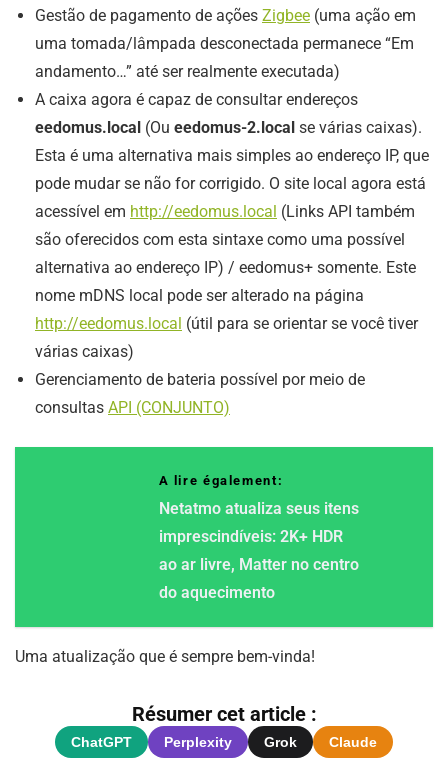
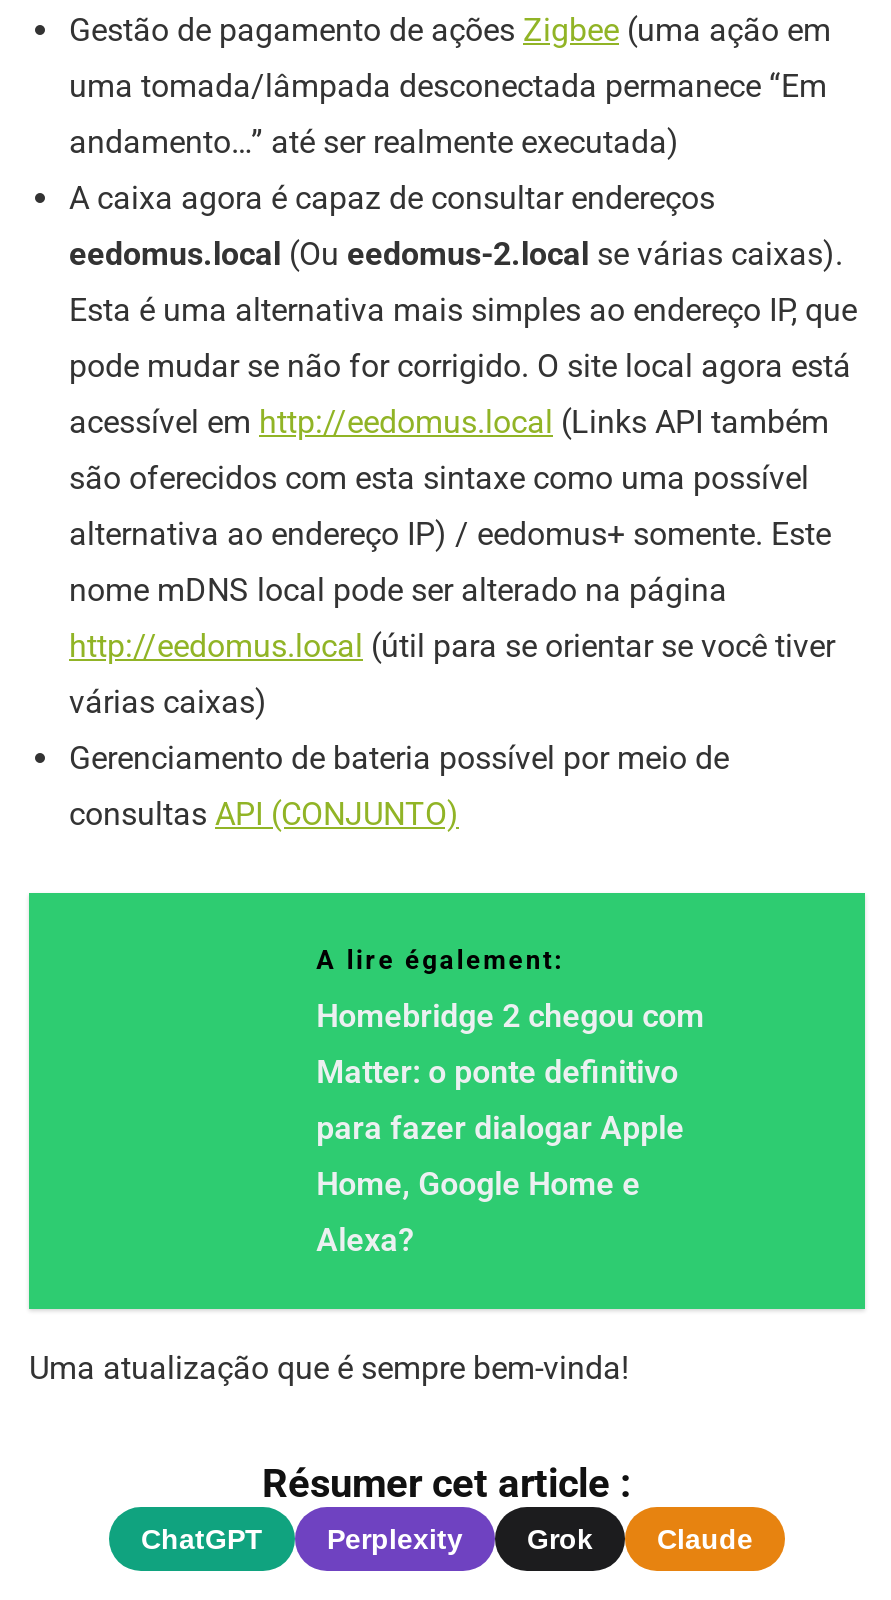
- Netatmo atualiza seus itens
- imprescindíveis: 2K+ HDR
- ao ar livre, Matter no centro
- do aquecimento
+ Homebridge 2 chegou com
+ Matter: o ponte definitivo
+ para fazer dialogar Apple
+ Home, Google Home e
+ Alexa?
